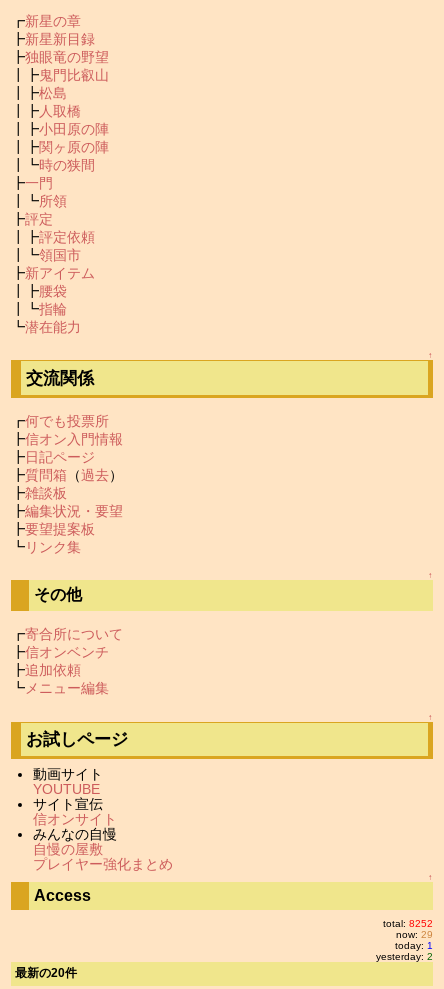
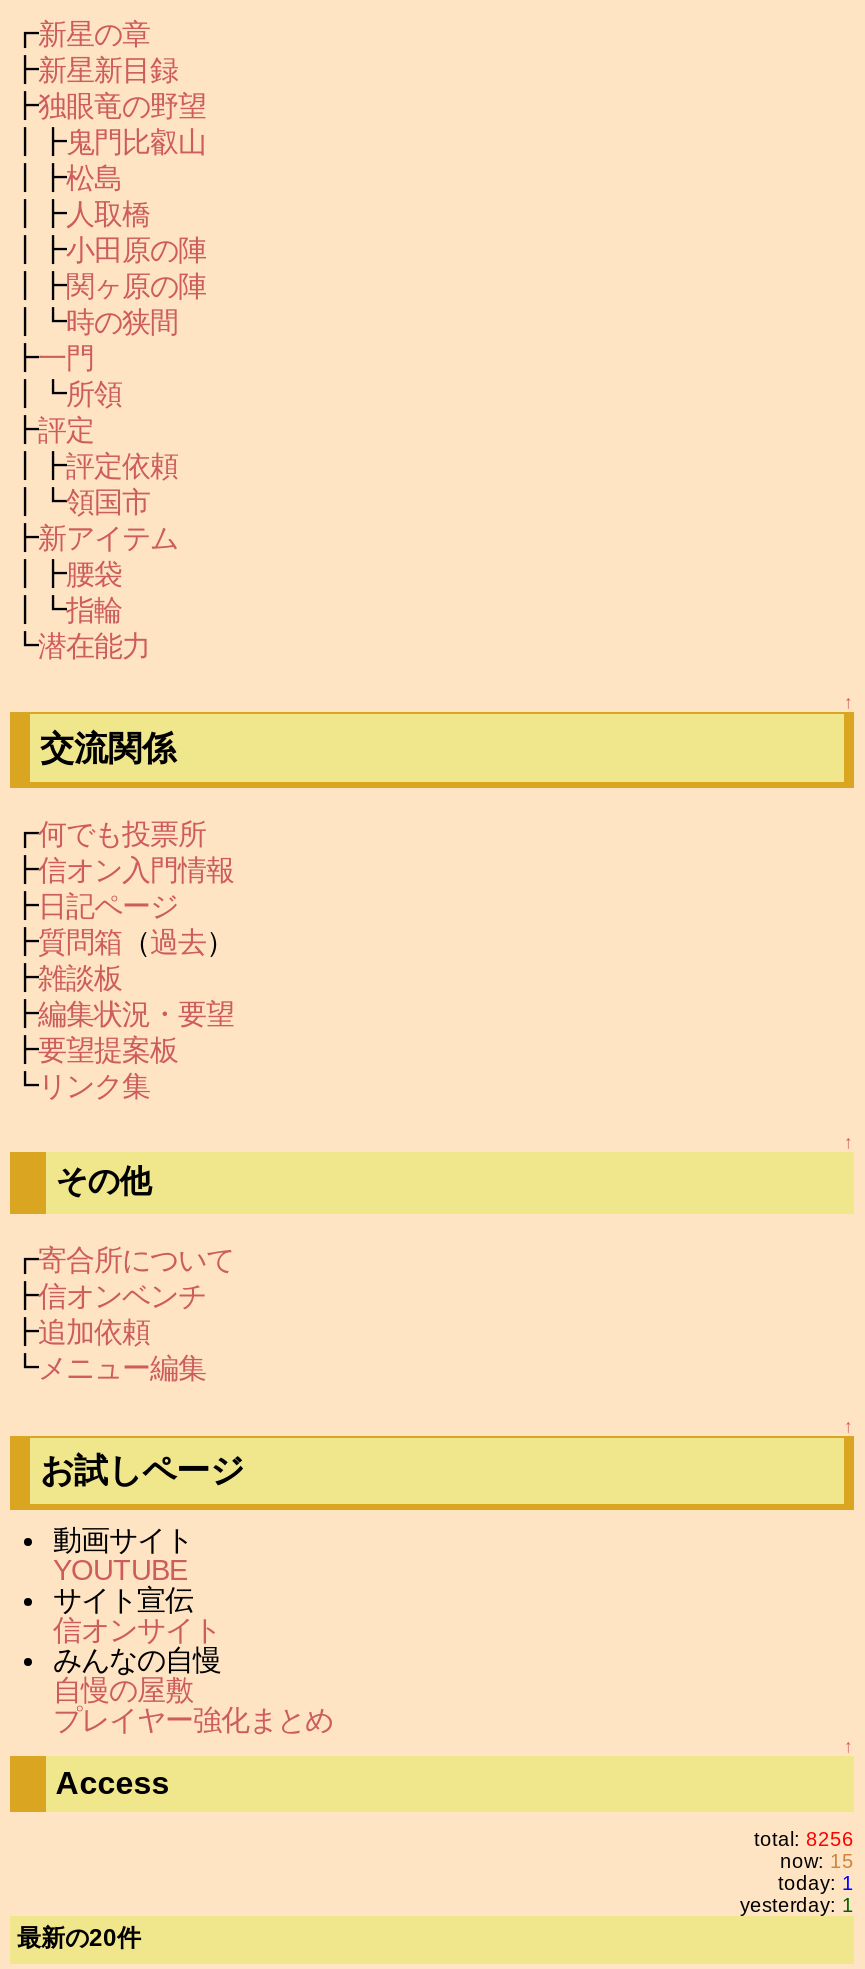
- total: 8252
+ total: 8256

- now: 29
+ now: 15

- yesterday: 2
+ yesterday: 1
